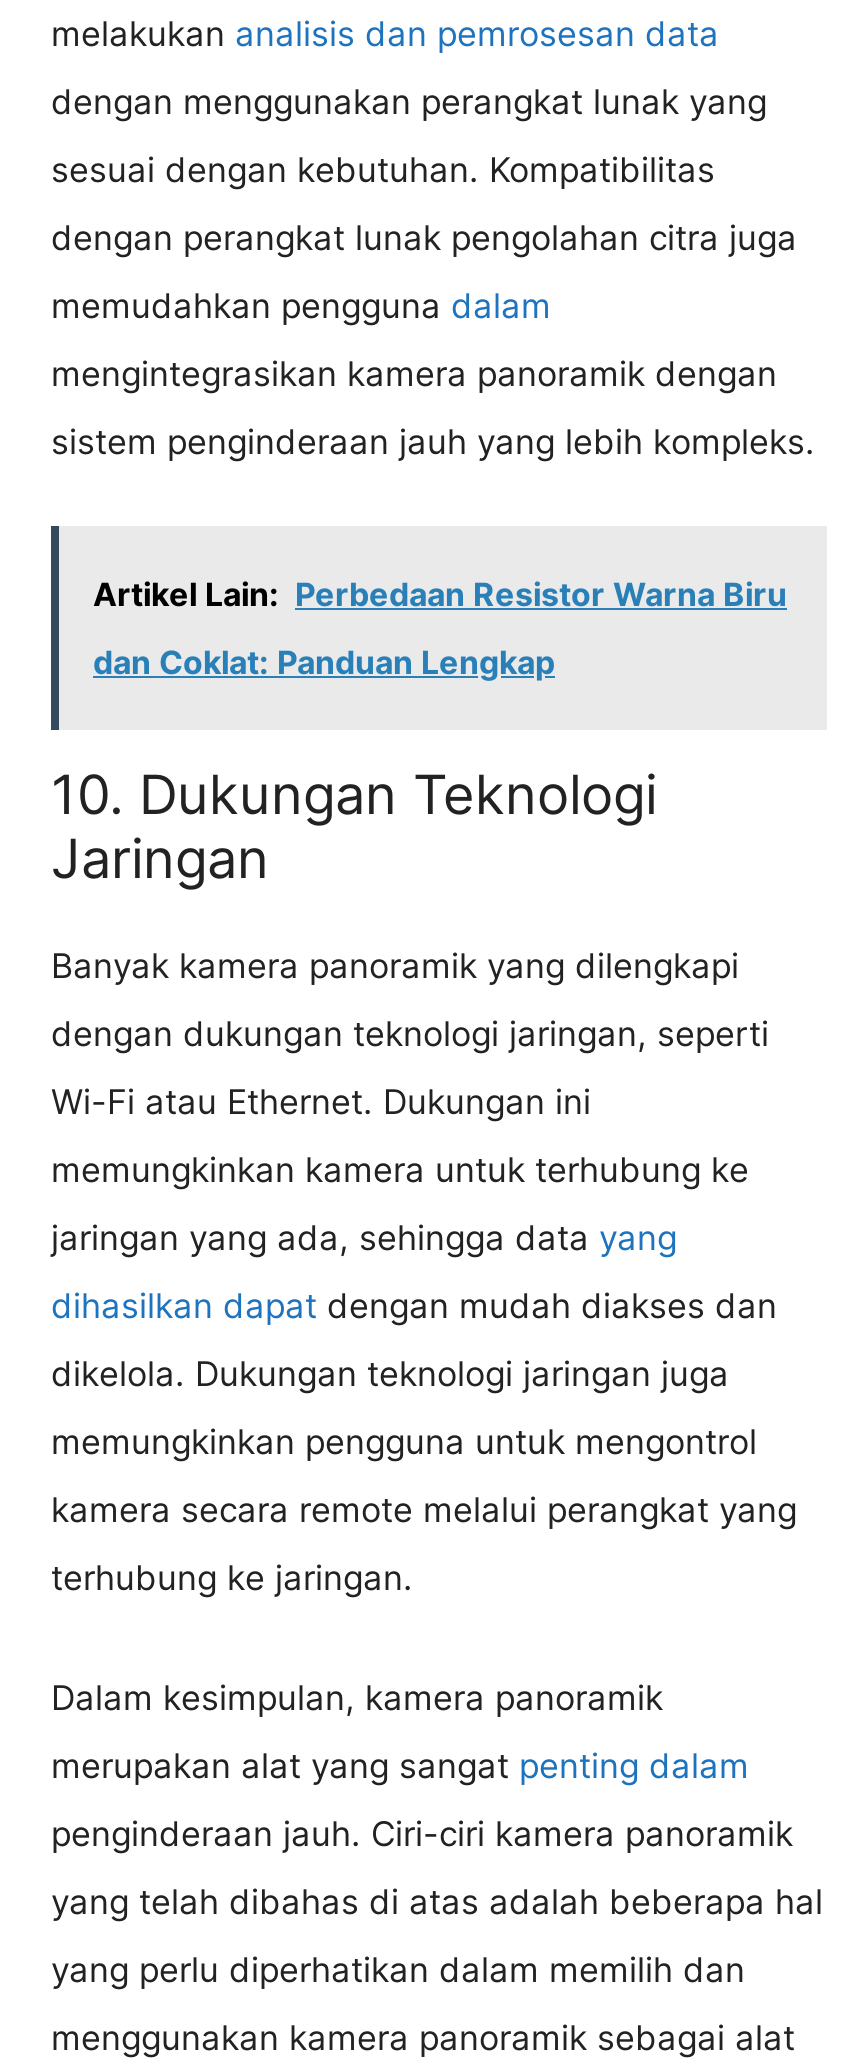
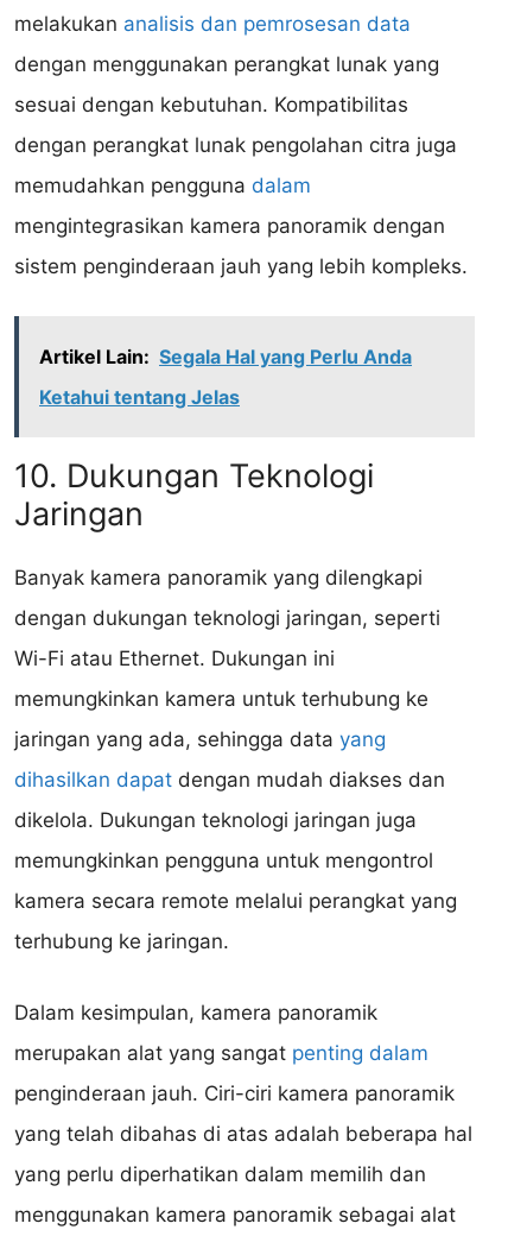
- Artikel Lain: Perbedaan Resistor Warna Biru
+ Artikel Lain: Segala Hal yang Perlu Anda

- dan Coklat: Panduan Lengkap
+ Ketahui tentang Jelas
